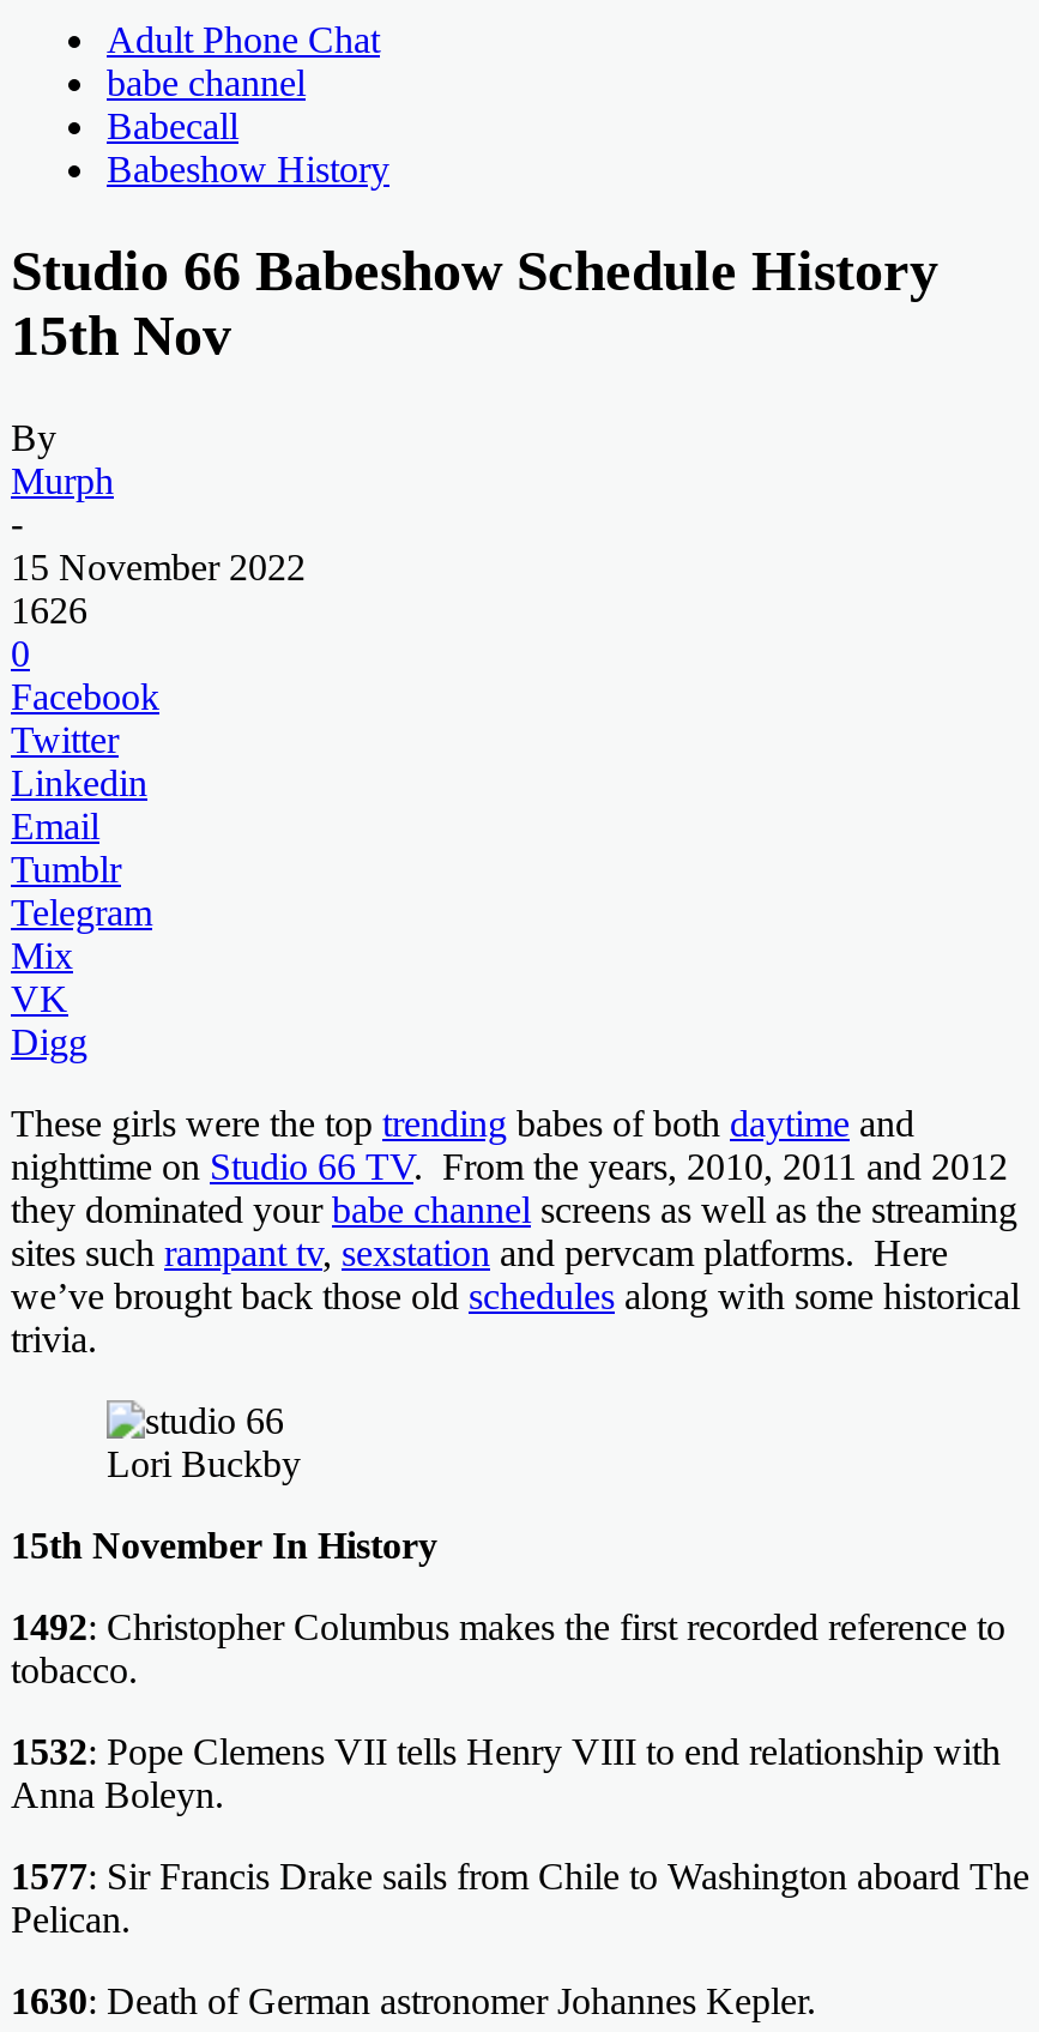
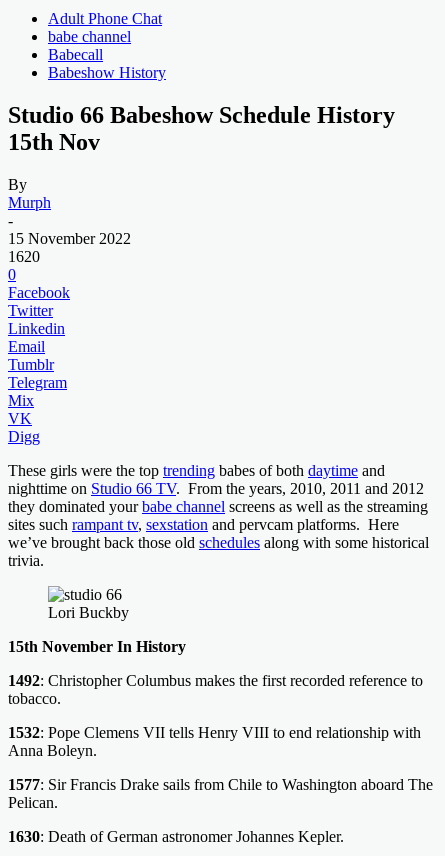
- 1626
+ 1620
